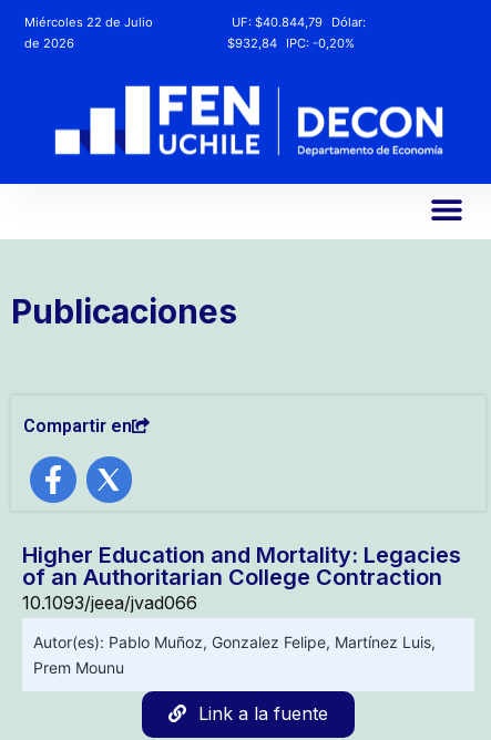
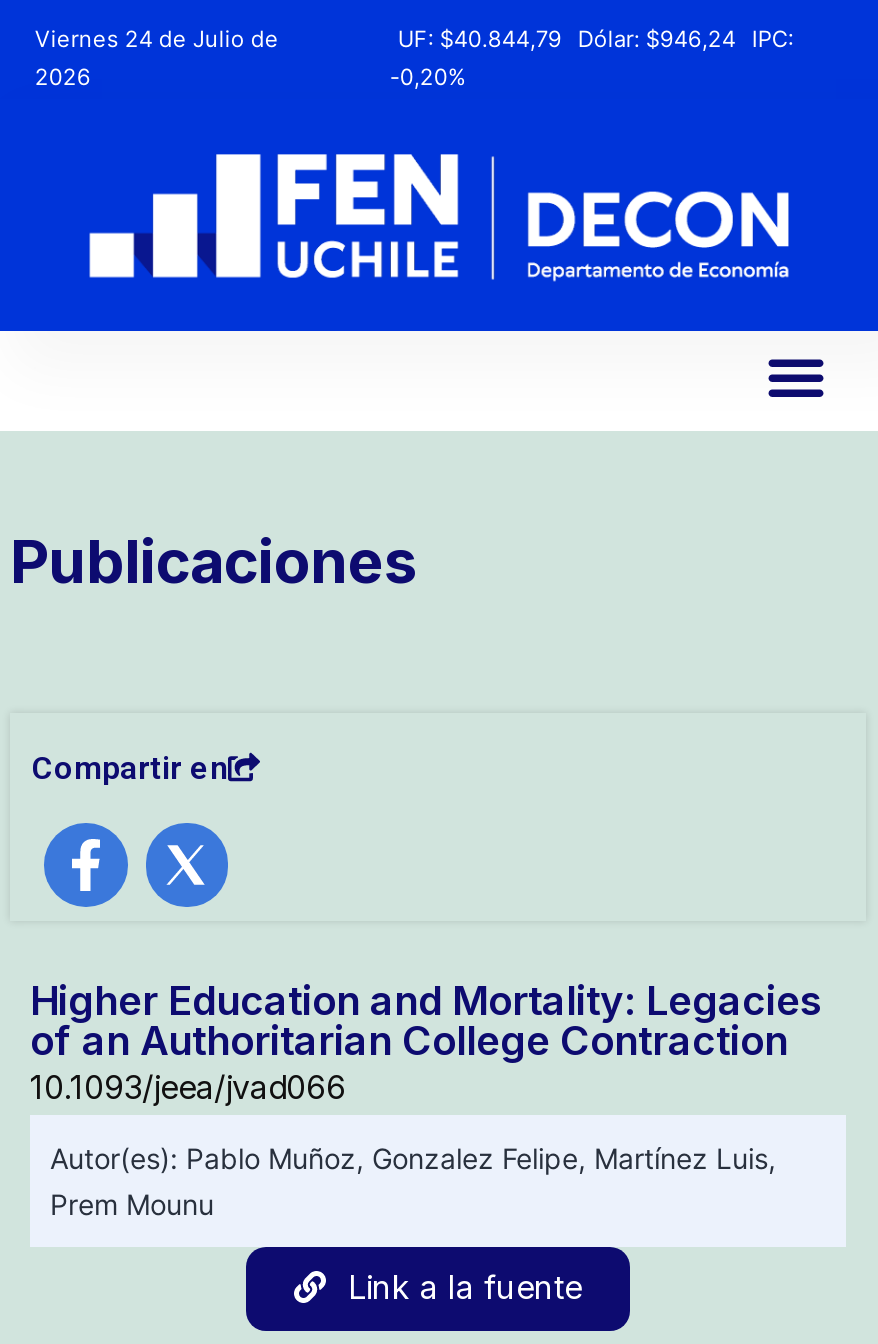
- Miércoles 22 de Julio
- de 2026
+ Viernes 24 de Julio de
+ 2026

- UF: $40.844,79 Dólar:
- $932,84 IPC: -0,20%
+ UF: $40.844,79 Dólar: $946,24 IPC:
+ -0,20%
